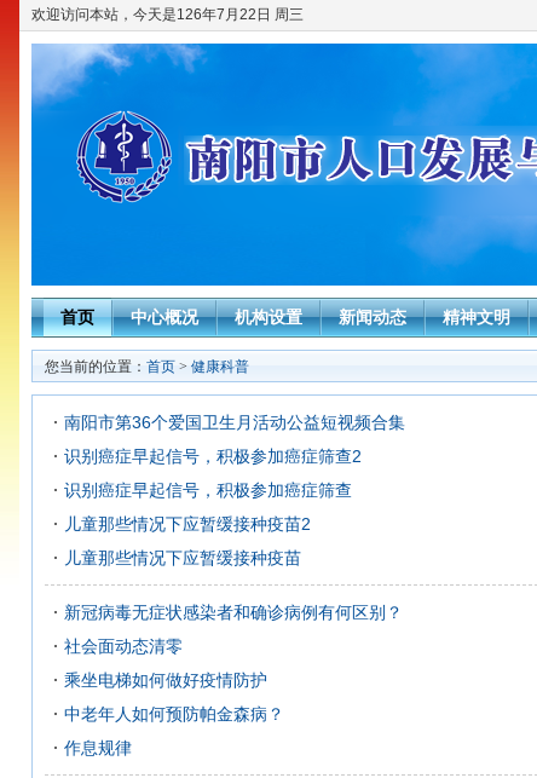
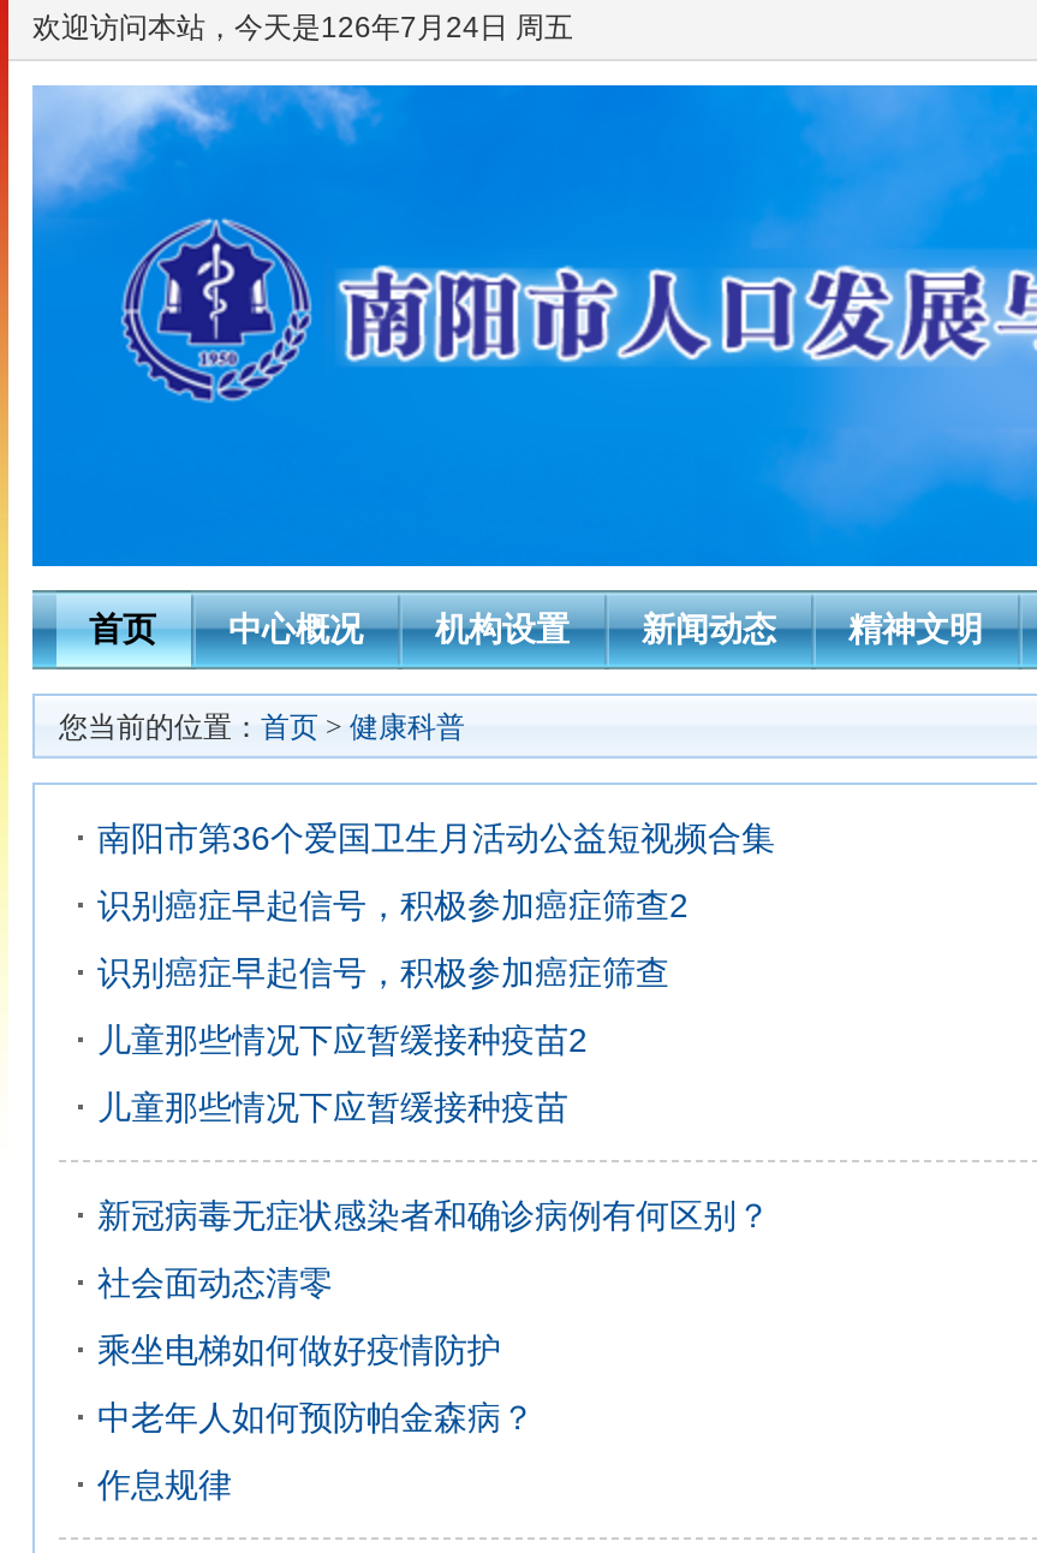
- 欢迎访问本站，今天是126年7月22日 周三
+ 欢迎访问本站，今天是126年7月24日 周五
